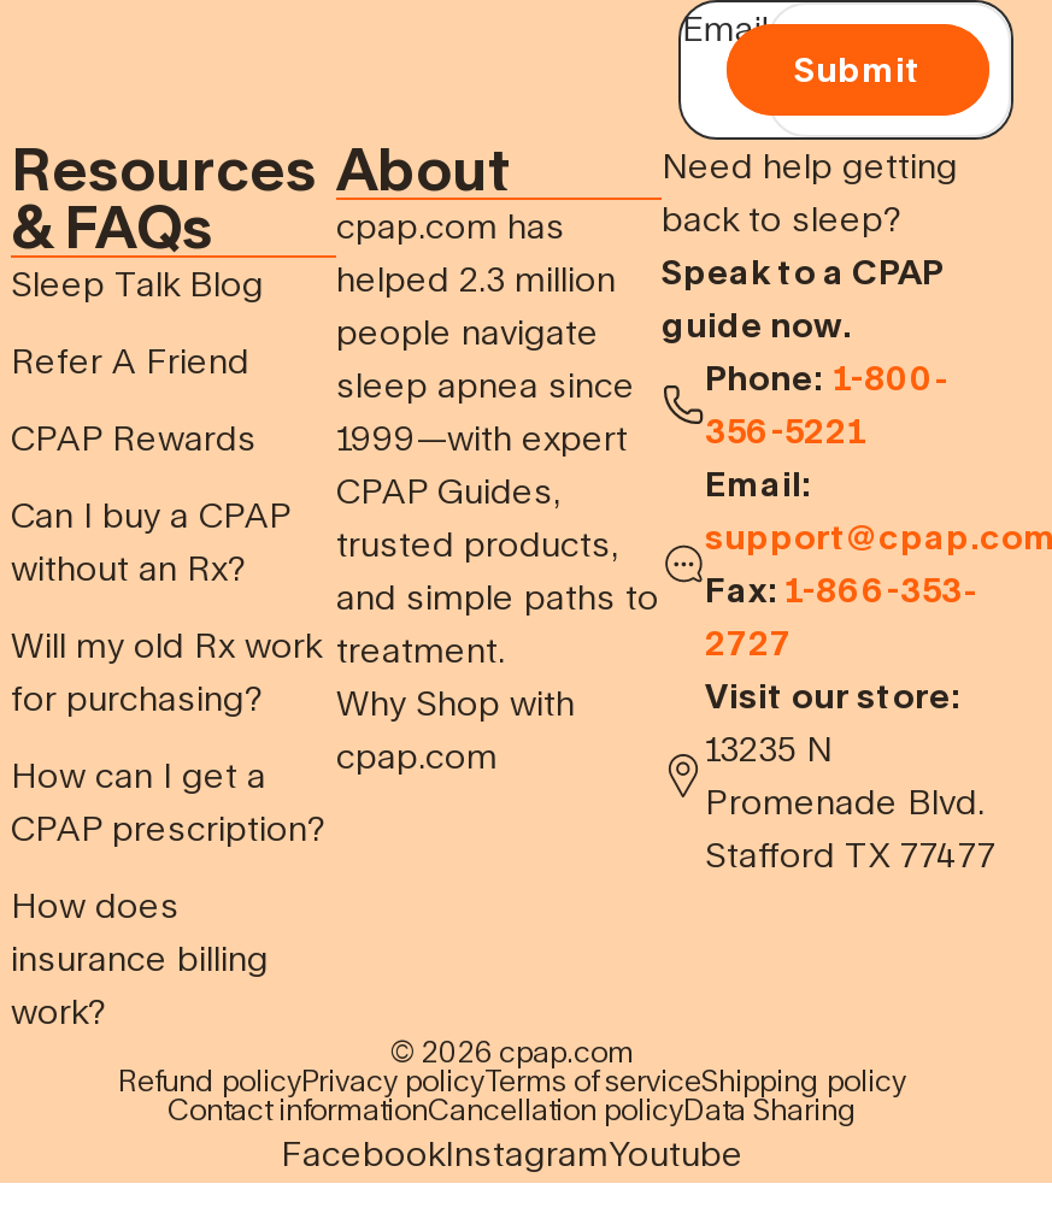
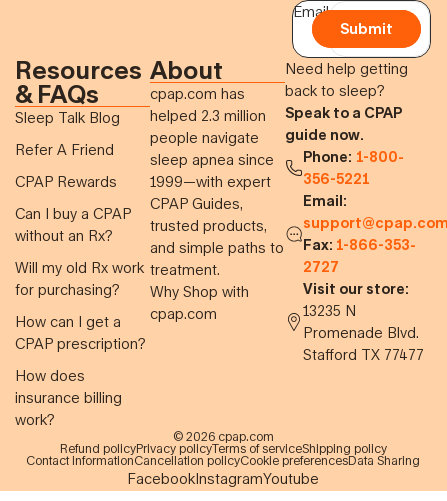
- Contact informationCancellation policyData Sharing
+ Contact informationCancellation policyCookie preferencesData Sharing
